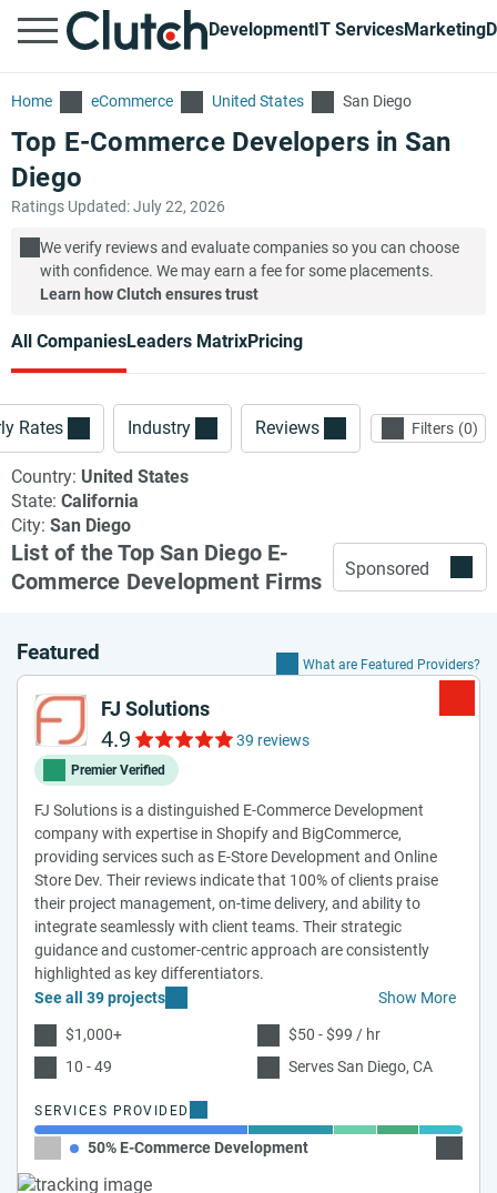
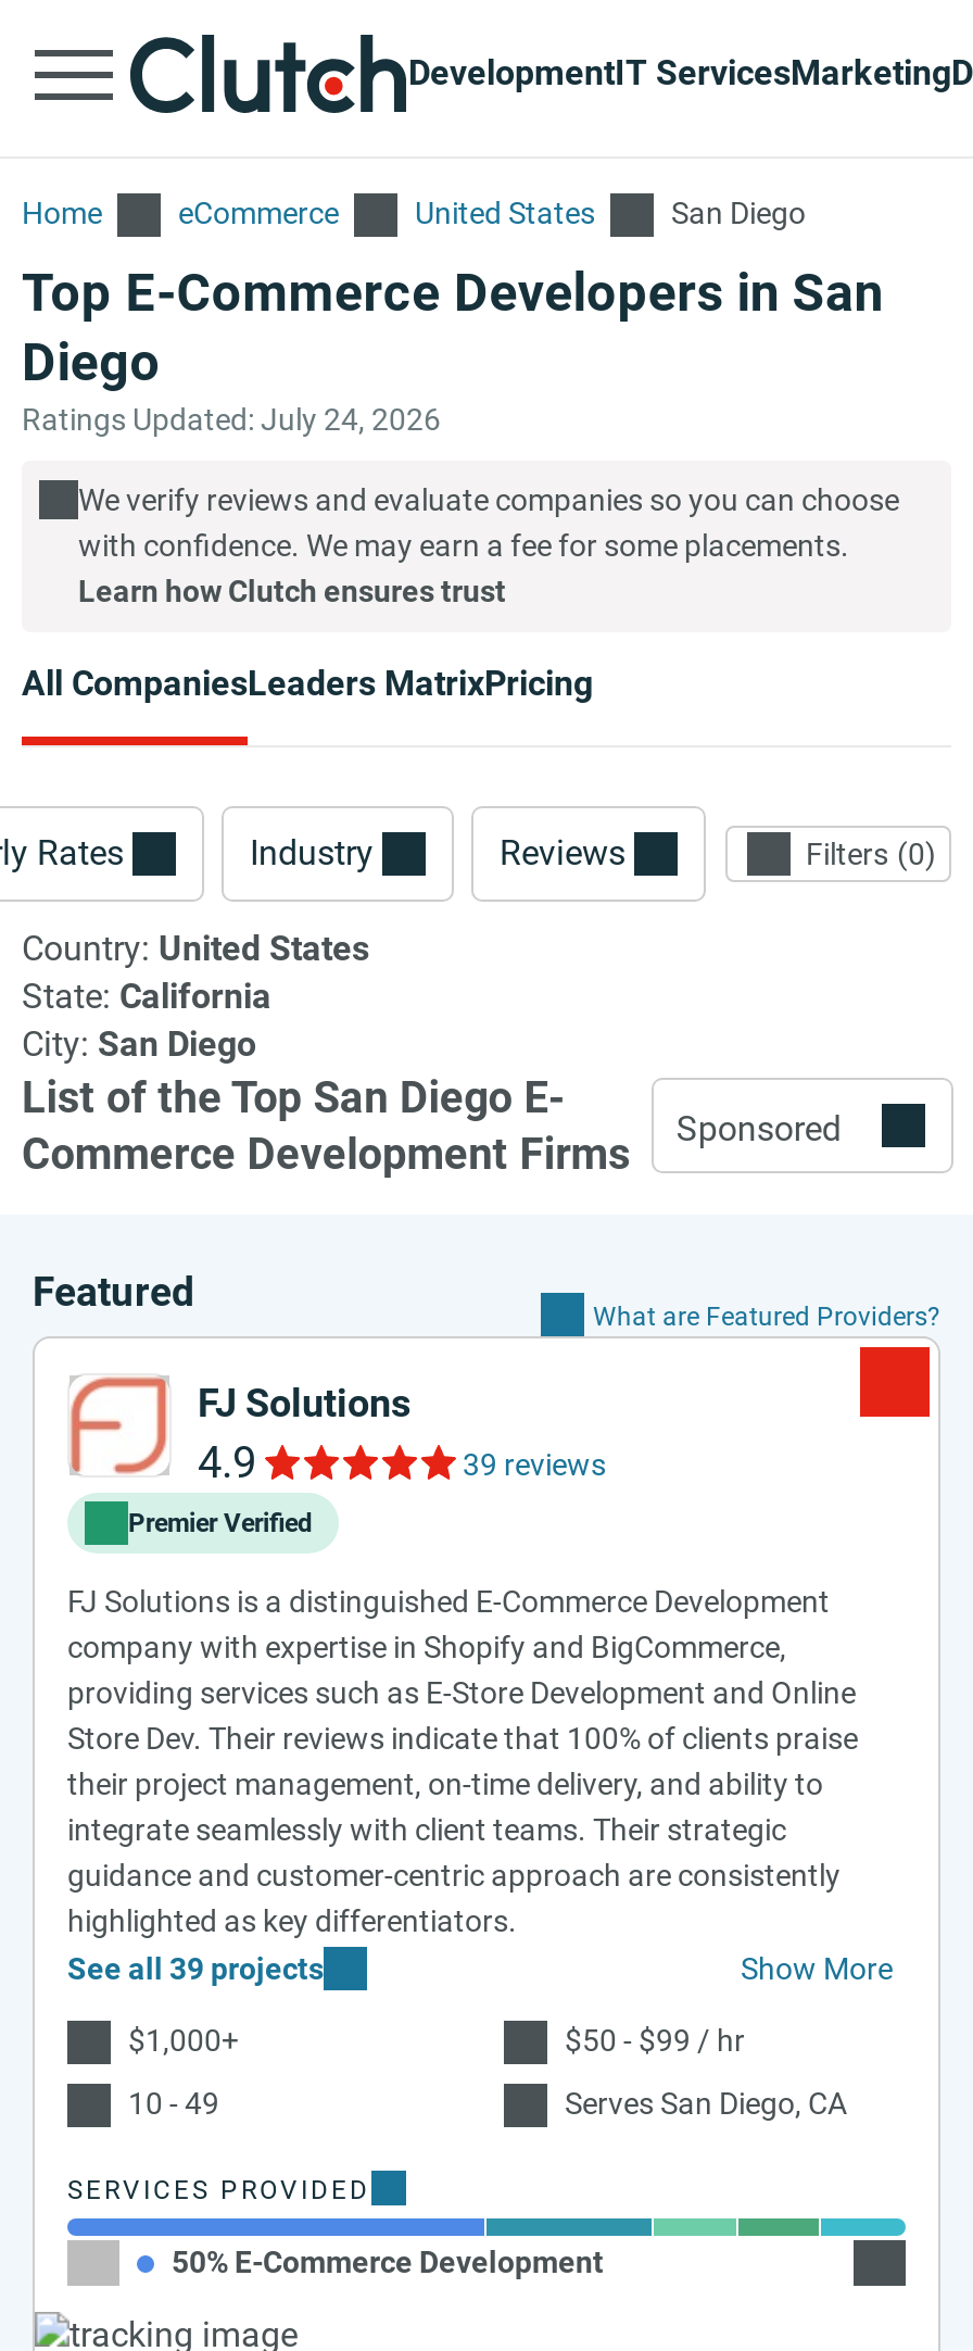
- Ratings Updated: July 22, 2026
+ Ratings Updated: July 24, 2026
